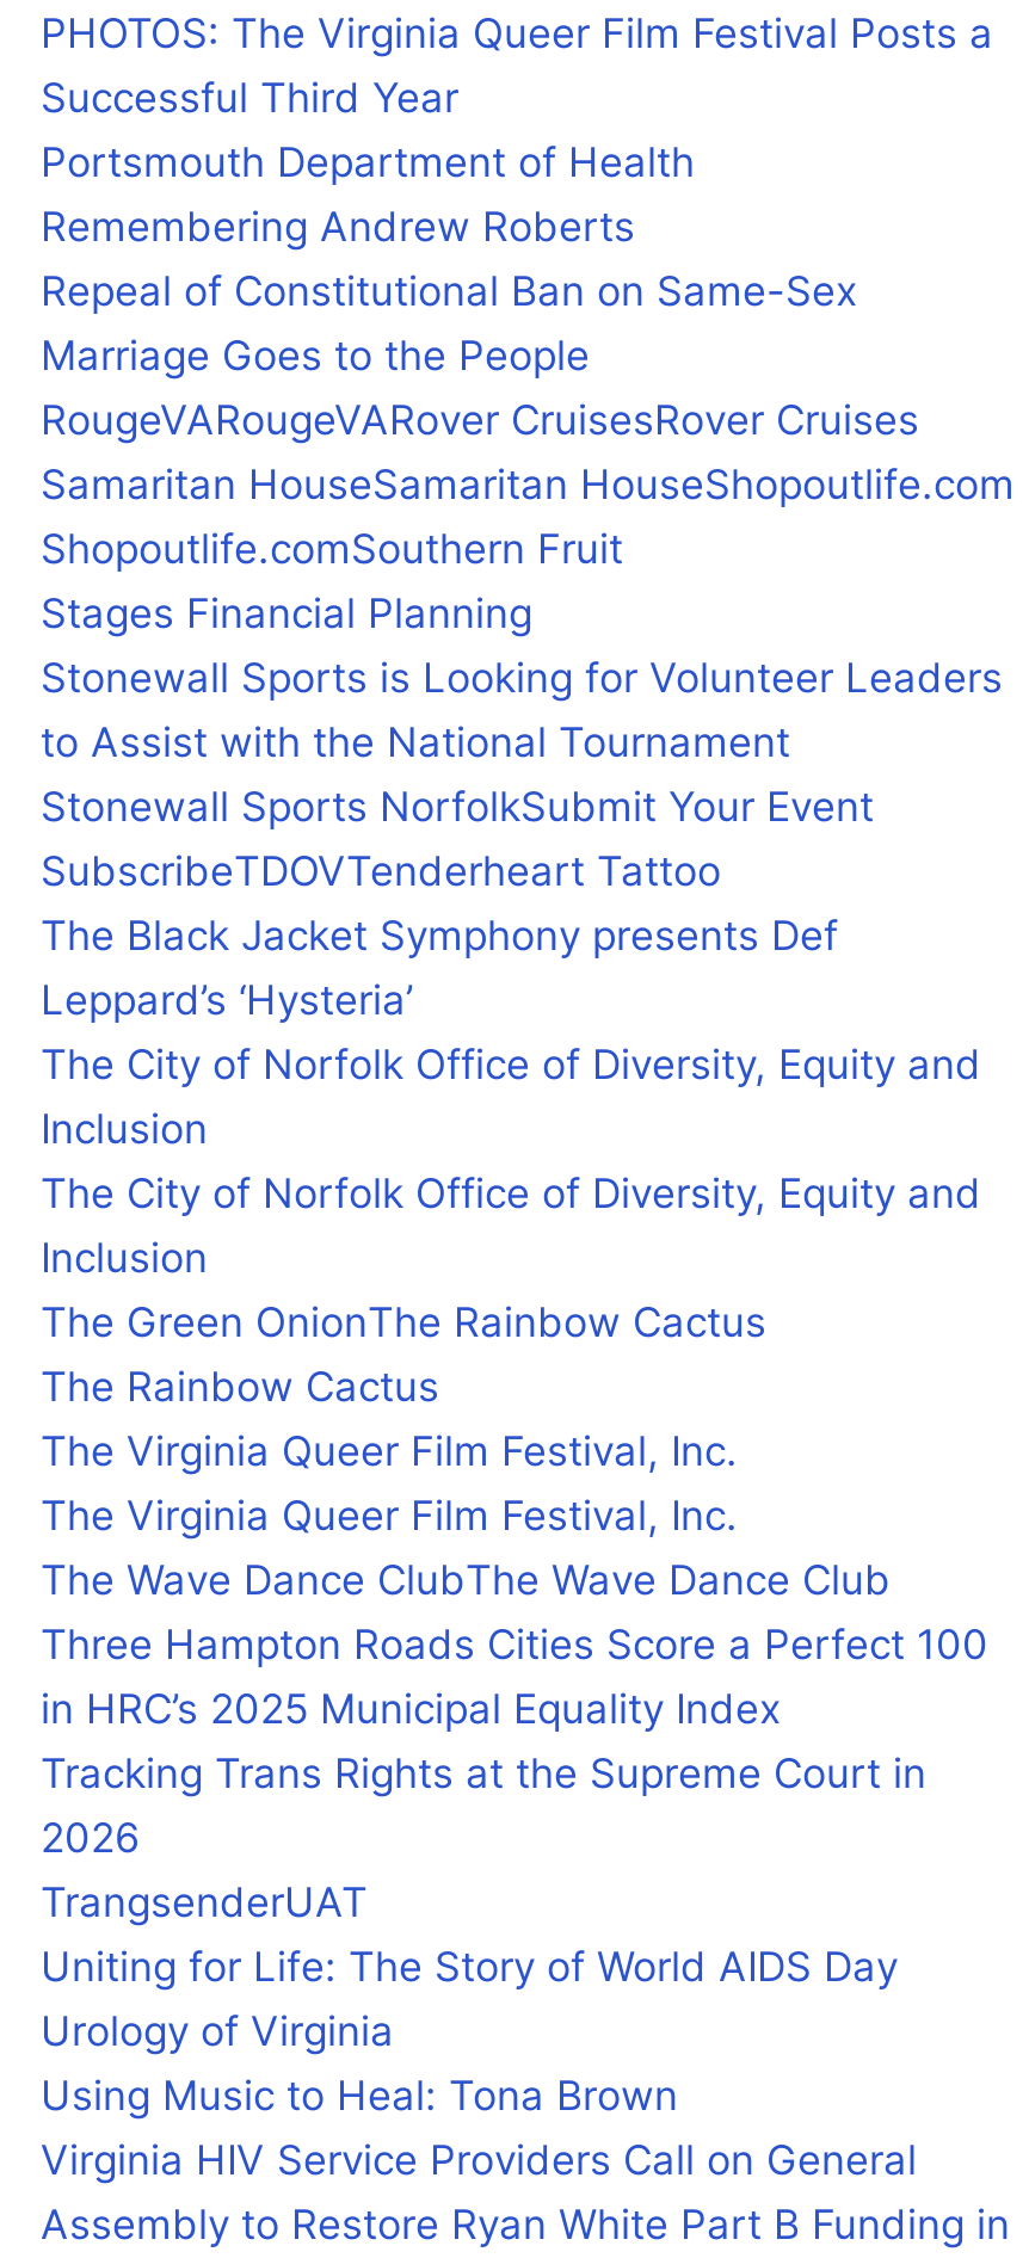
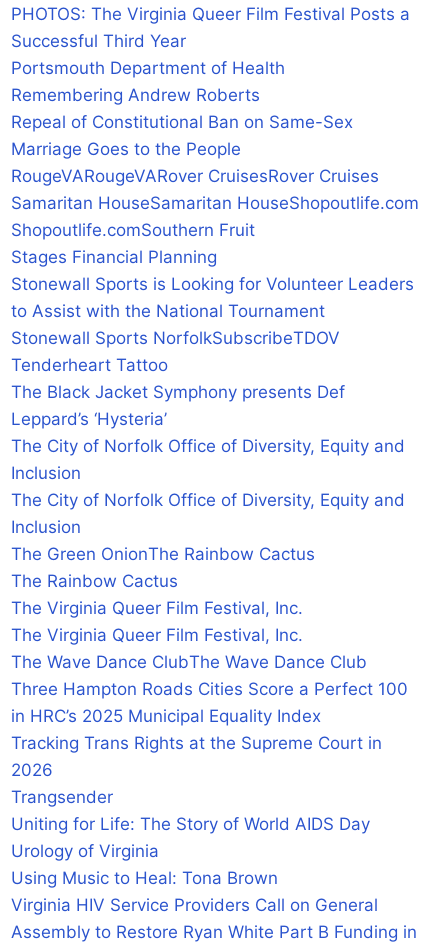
- Stonewall Sports NorfolkSubmit Your Event
- SubscribeTDOVTenderheart Tattoo
+ Stonewall Sports NorfolkSubscribeTDOV
+ Tenderheart Tattoo

- TrangsenderUAT
+ Trangsender
